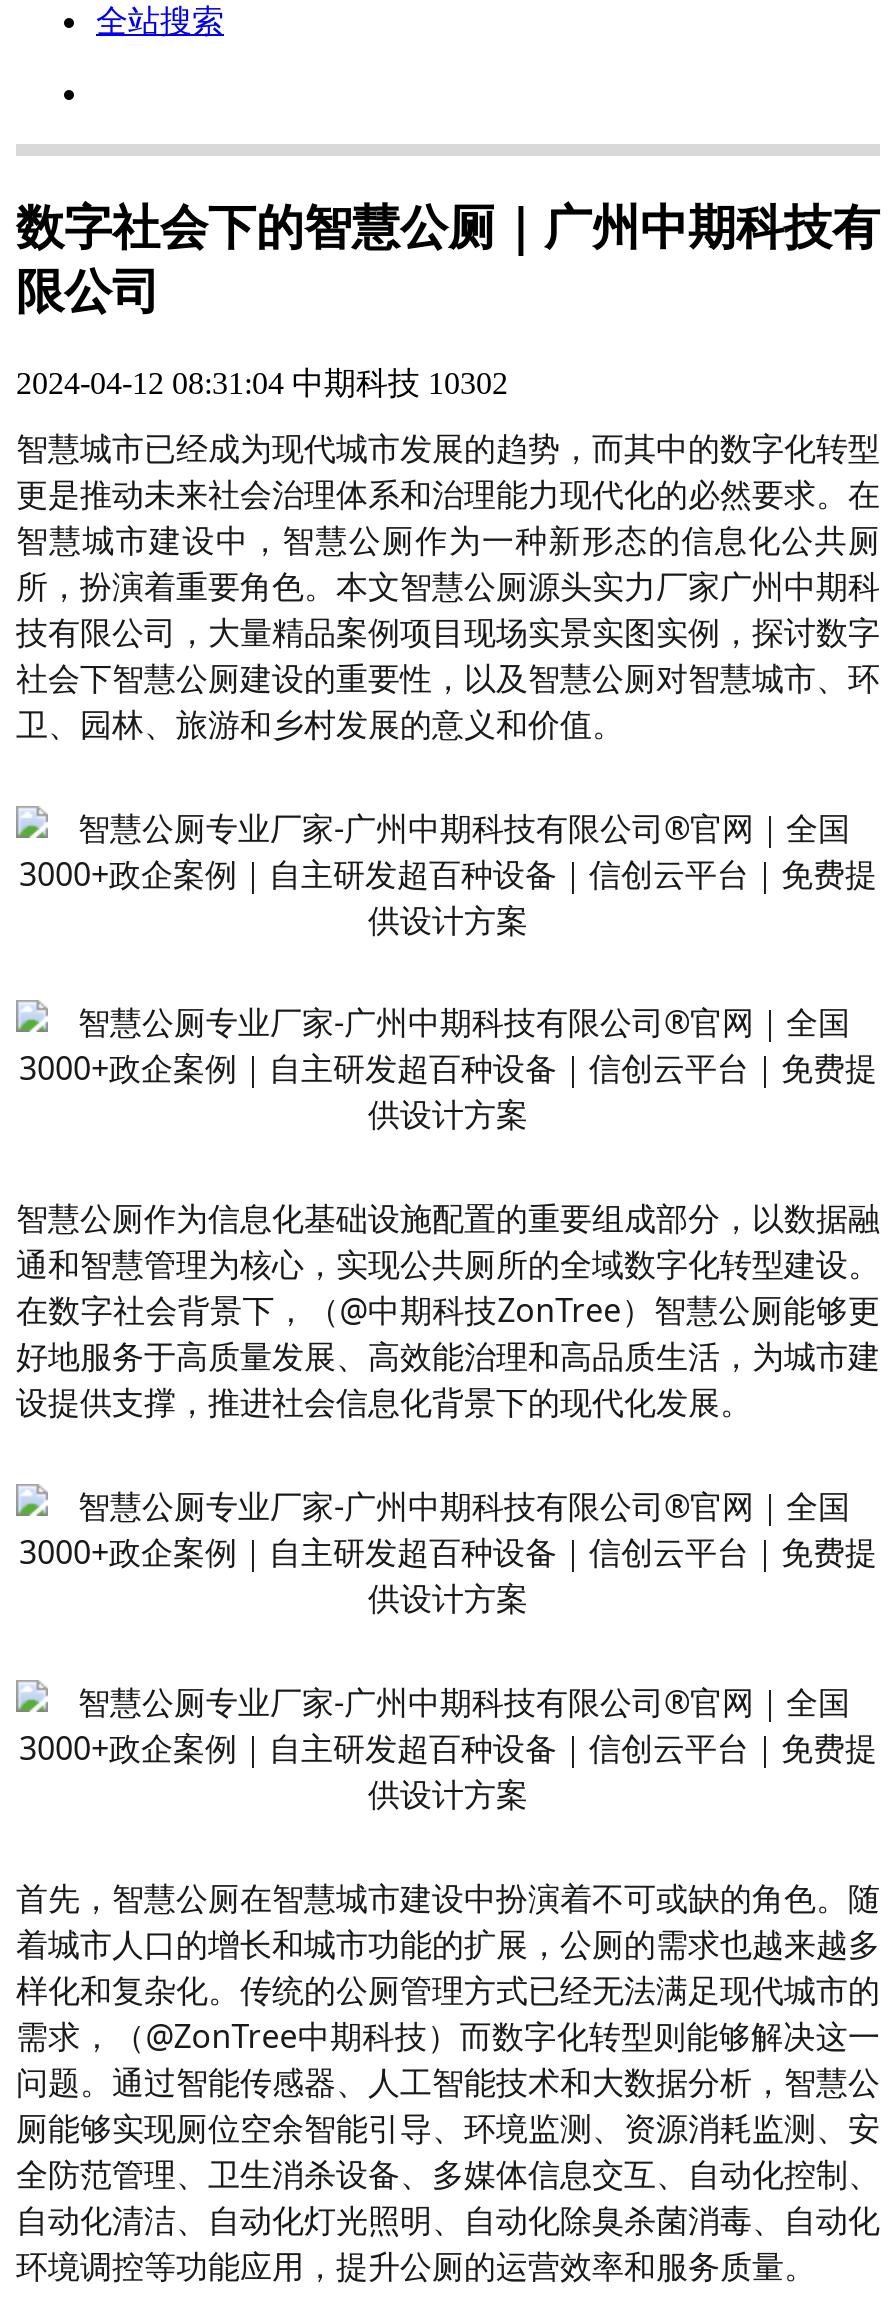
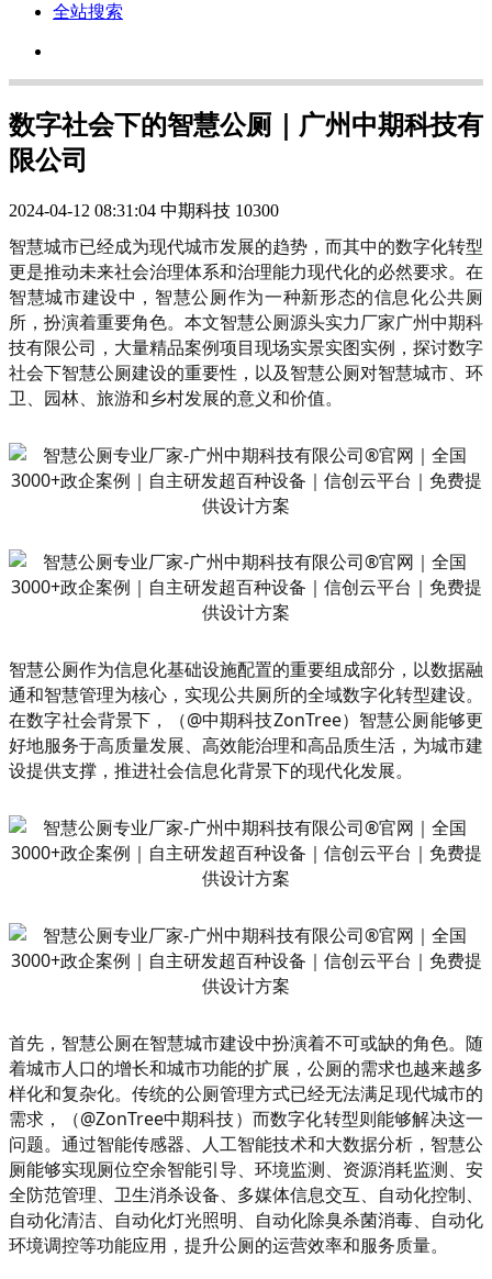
- 2024-04-12 08:31:04 中期科技 10302
+ 2024-04-12 08:31:04 中期科技 10300
